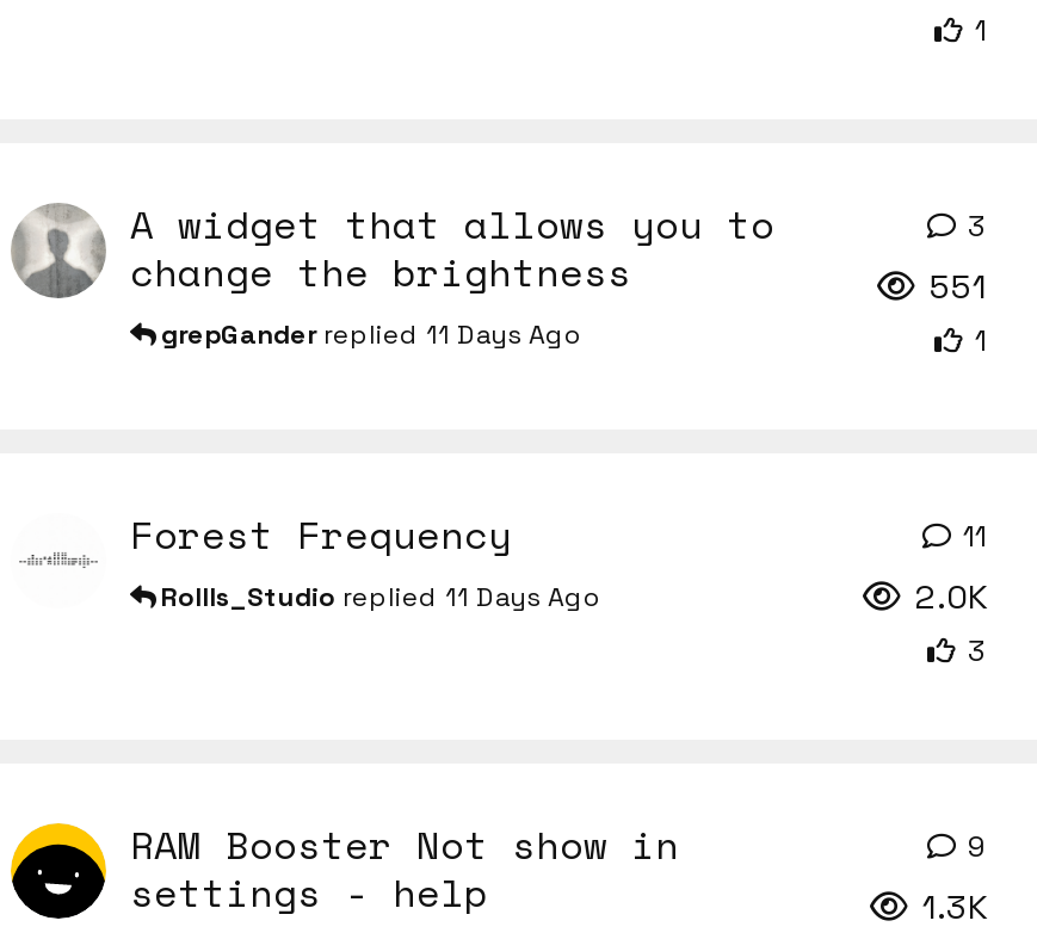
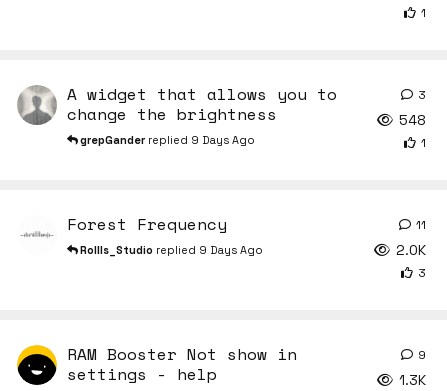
- 551
+ 548

- grepGander replied 11 Days Ago
+ grepGander replied 9 Days Ago

- Rollls_Studio replied 11 Days Ago
+ Rollls_Studio replied 9 Days Ago
